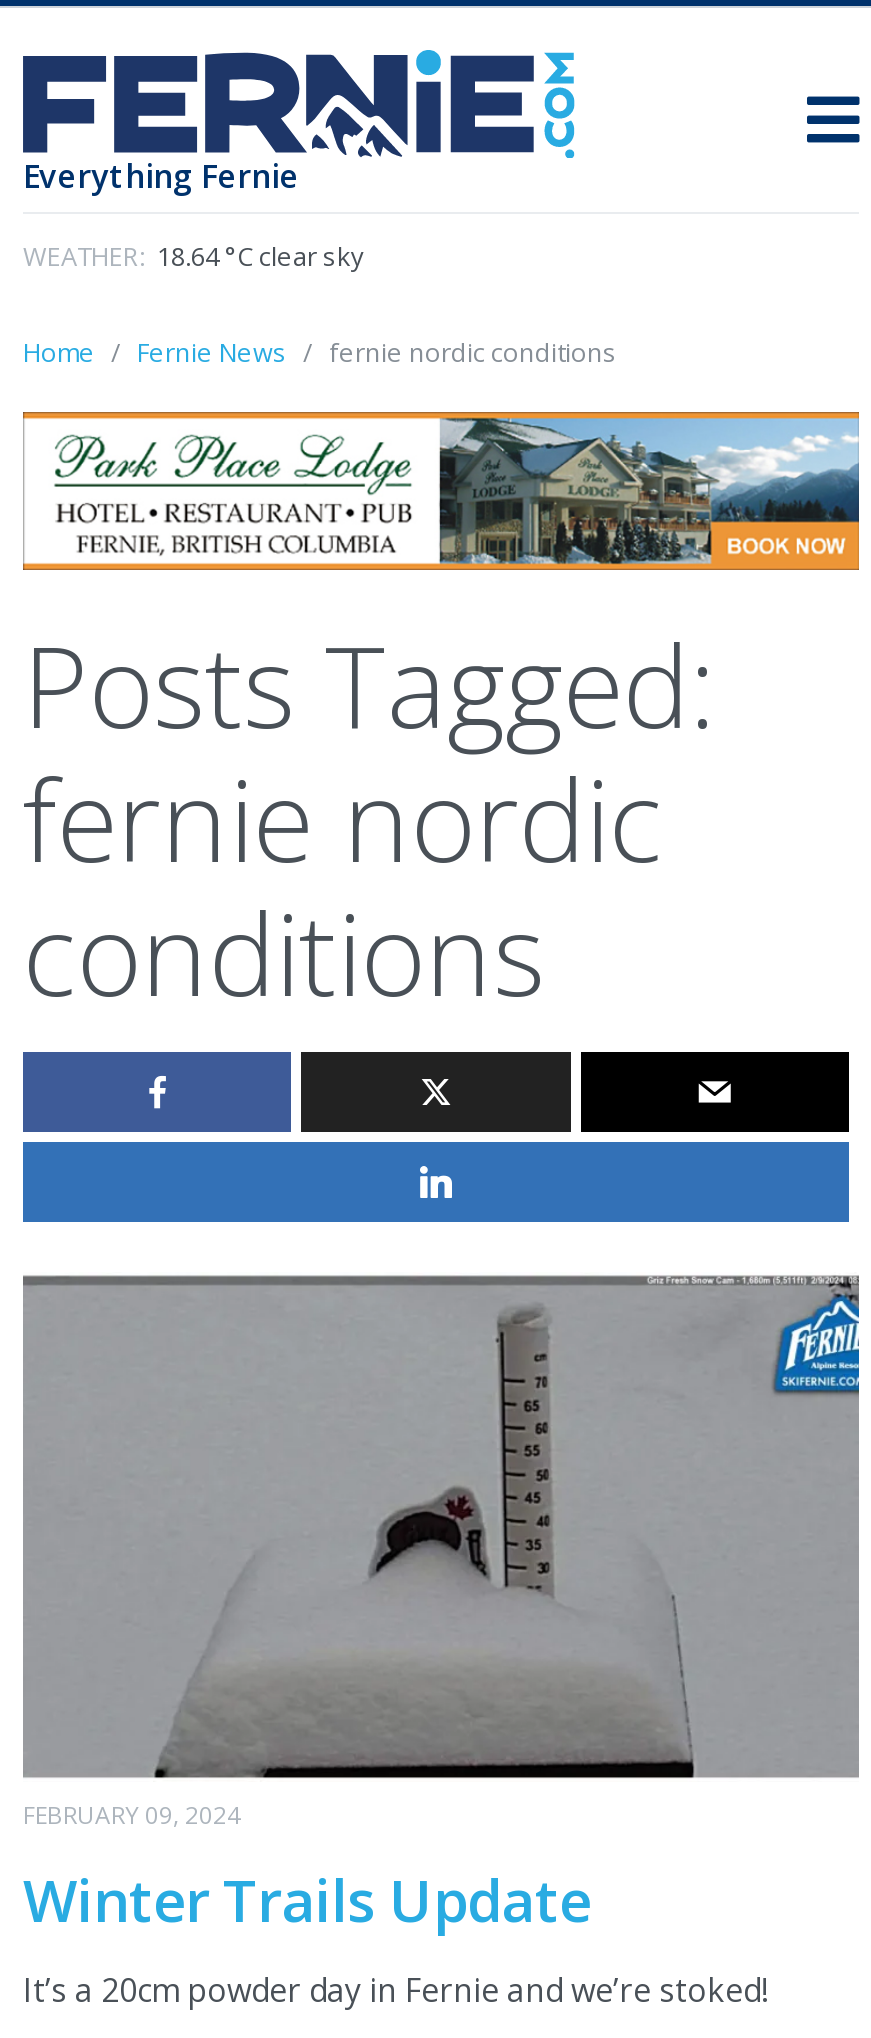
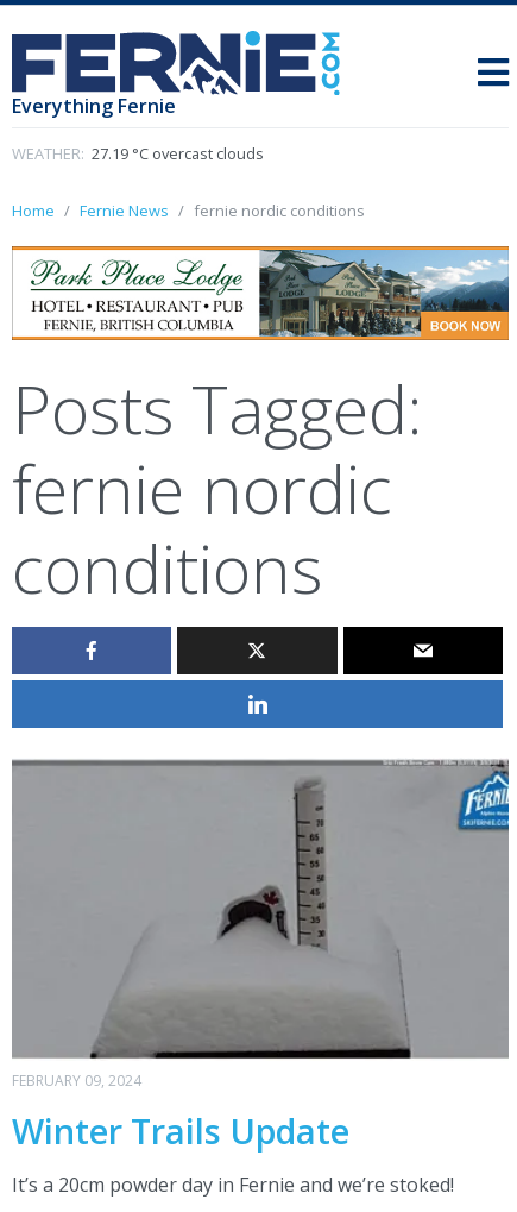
- WEATHER: 18.64 °C clear sky
+ WEATHER: 27.19 °C overcast clouds
